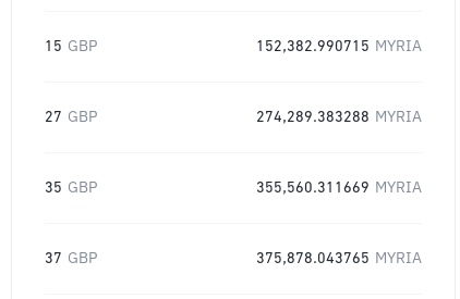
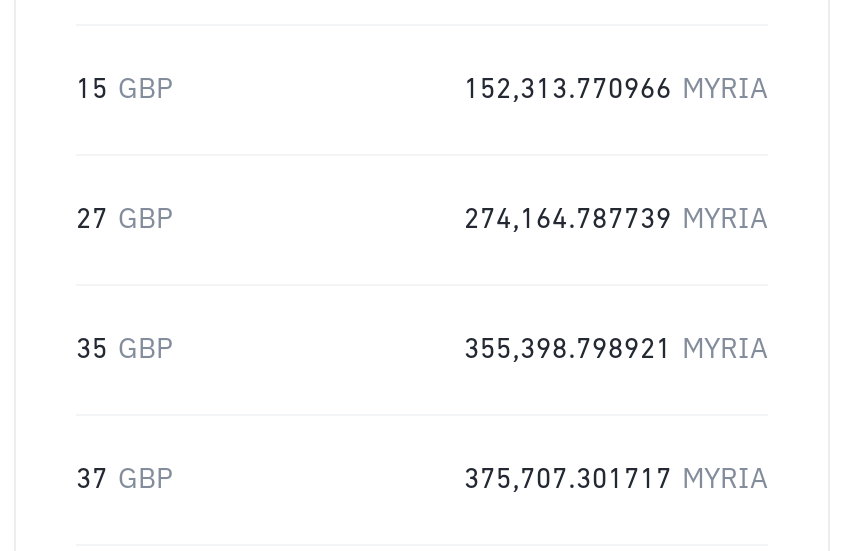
- 152,382.990715 MYRIA
+ 152,313.770966 MYRIA

- 274,289.383288 MYRIA
+ 274,164.787739 MYRIA

- 355,560.311669 MYRIA
+ 355,398.798921 MYRIA

- 375,878.043765 MYRIA
+ 375,707.301717 MYRIA
